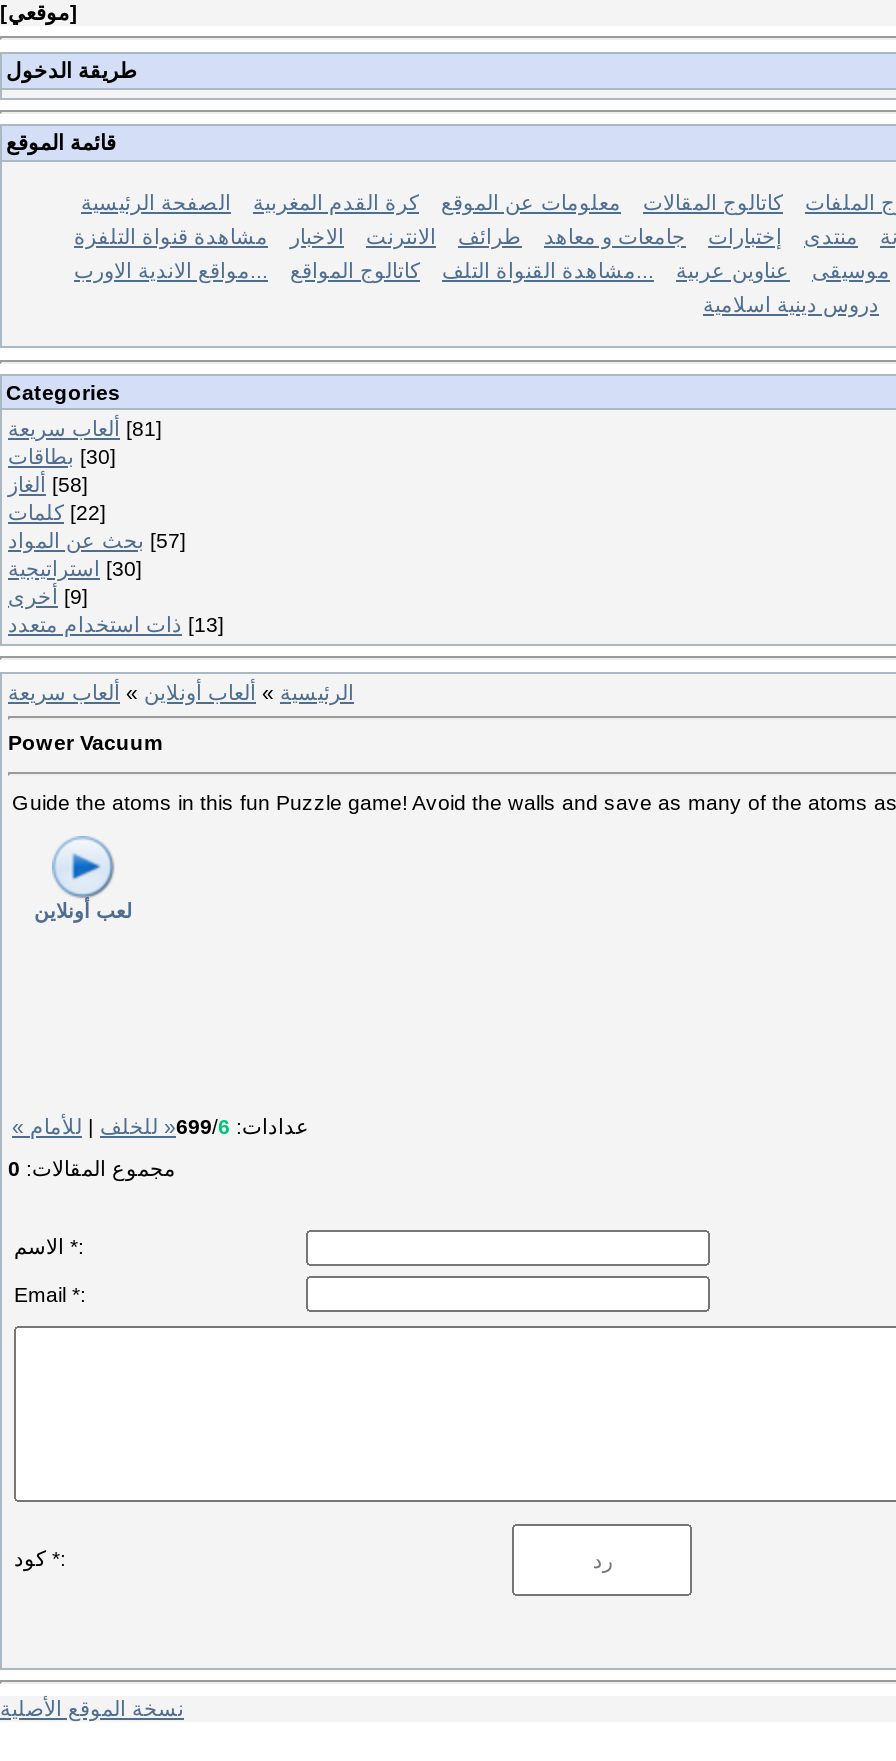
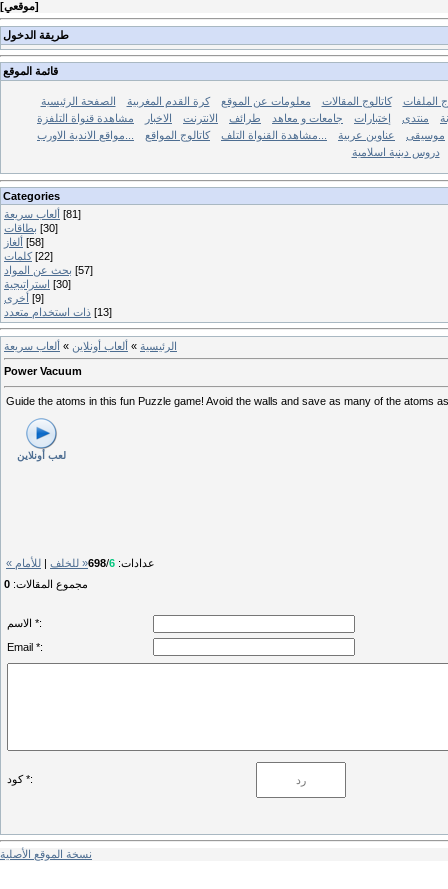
- 699/6
+ 698/6
